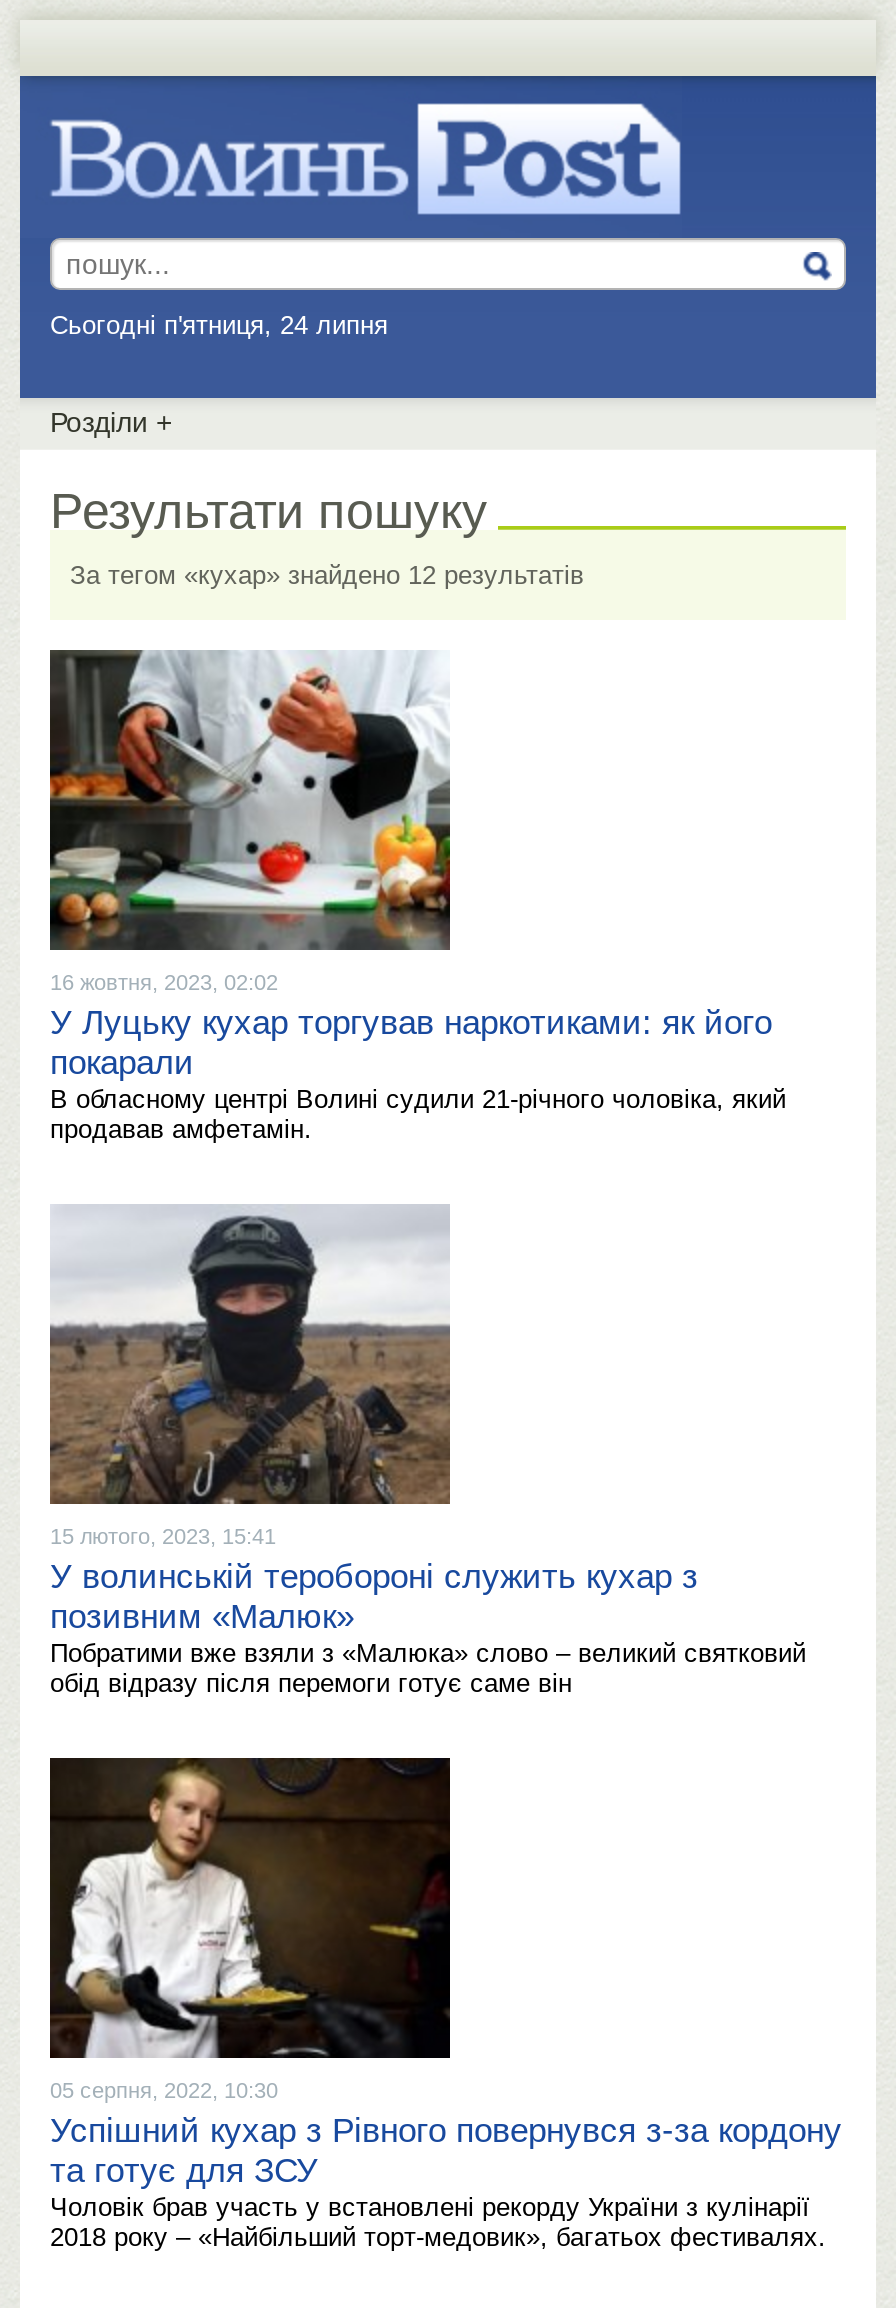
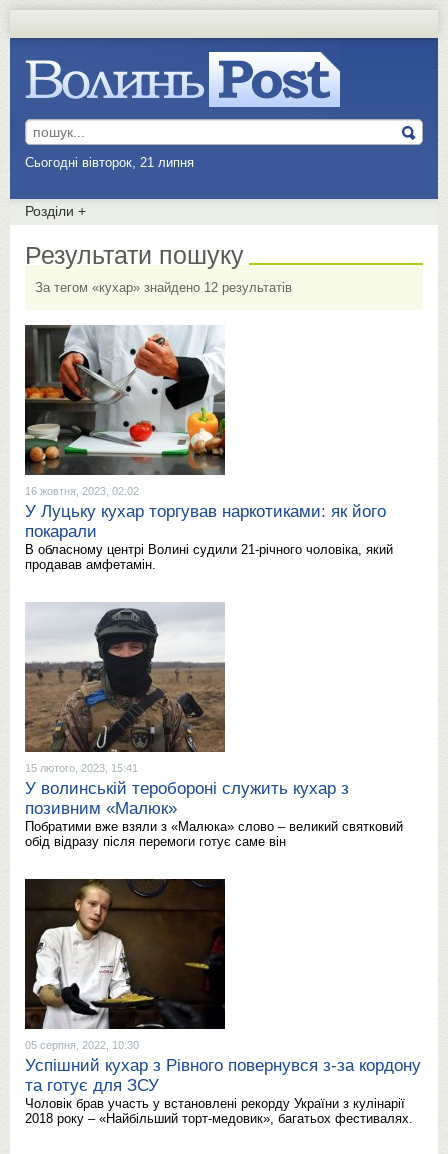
- Сьогодні п'ятниця, 24 липня
+ Сьогодні вівторок, 21 липня
